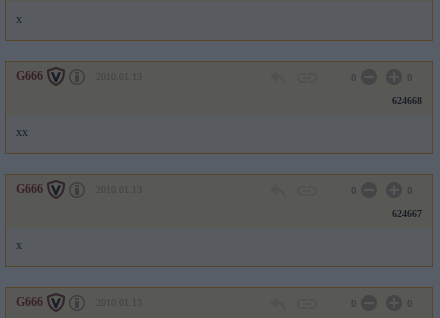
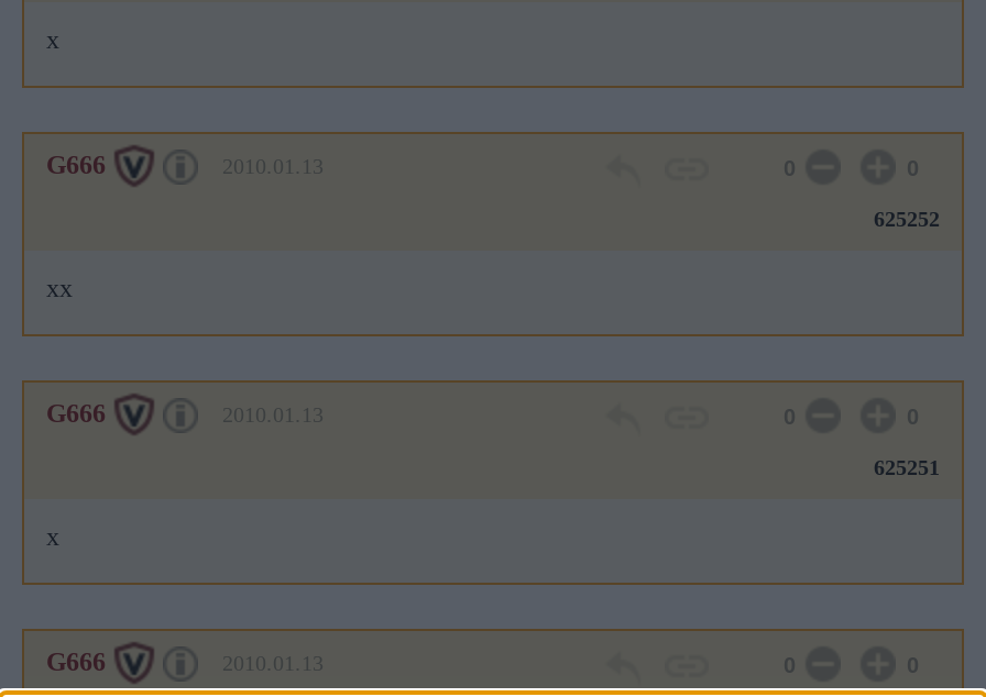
- 624668
+ 625252

- 624667
+ 625251
